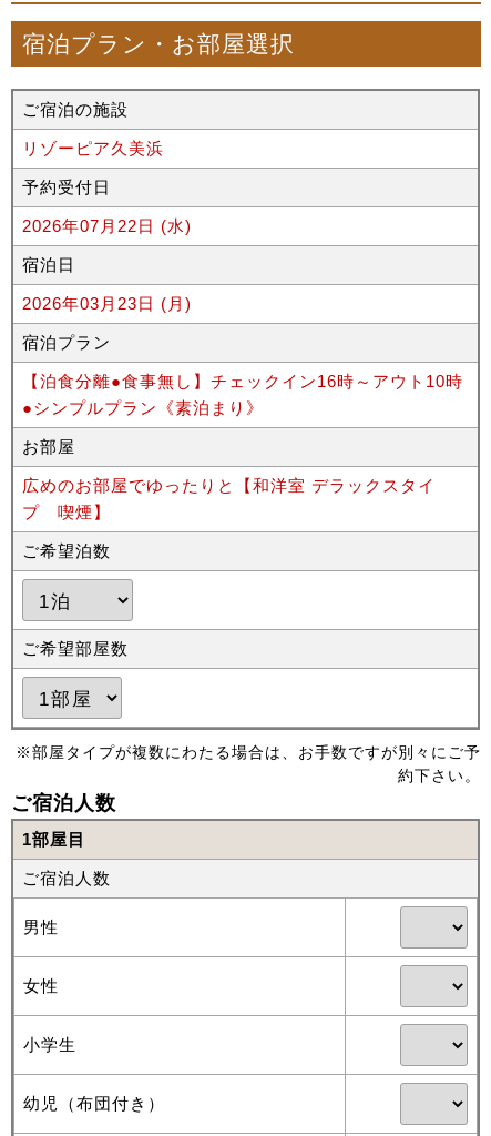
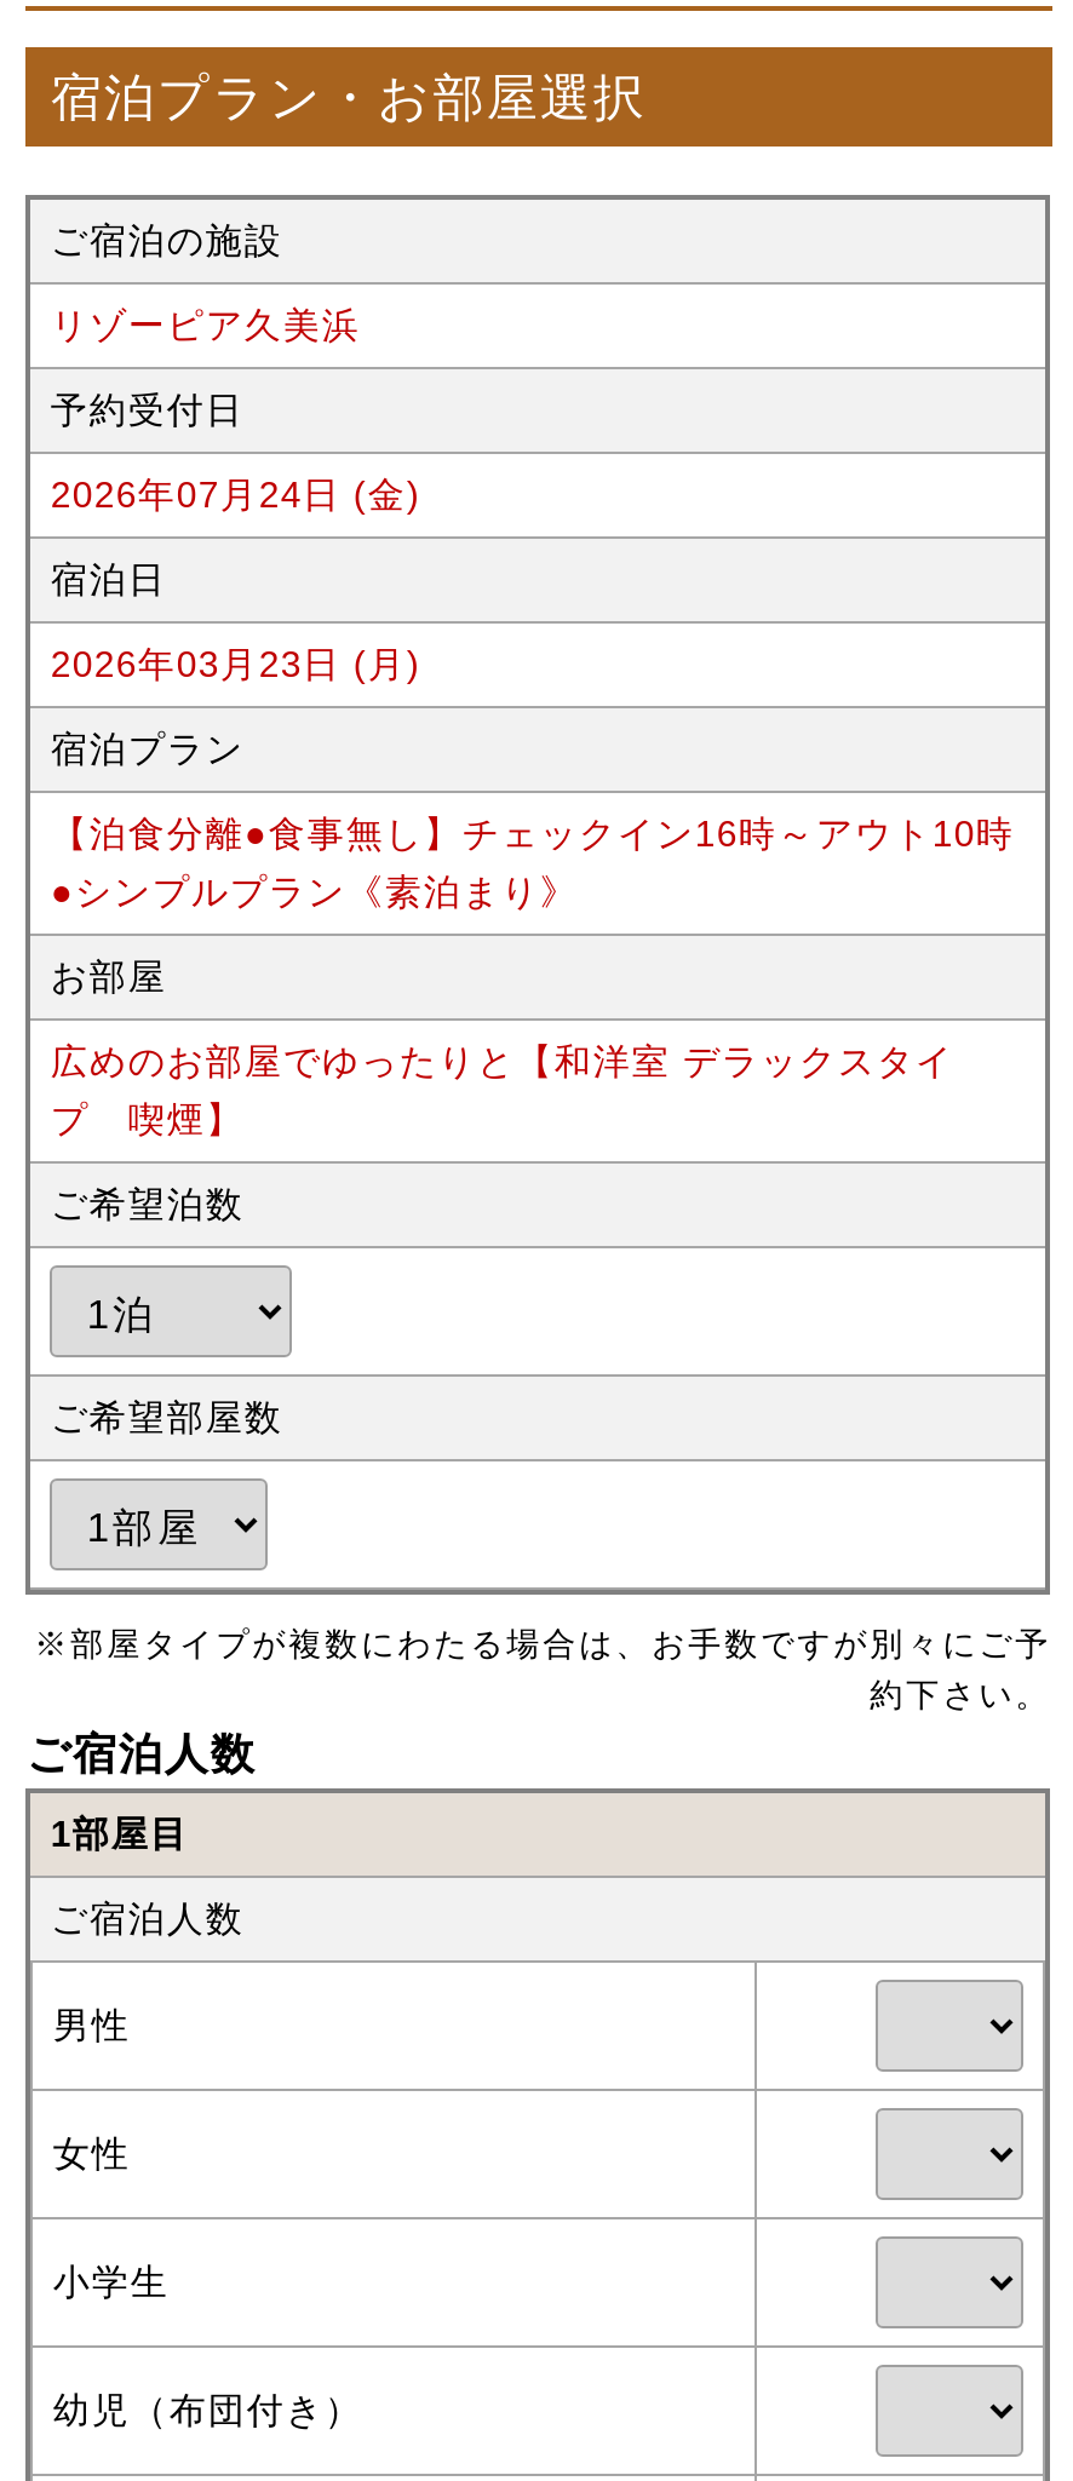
- 2026年07月22日 (水)
+ 2026年07月24日 (金)
